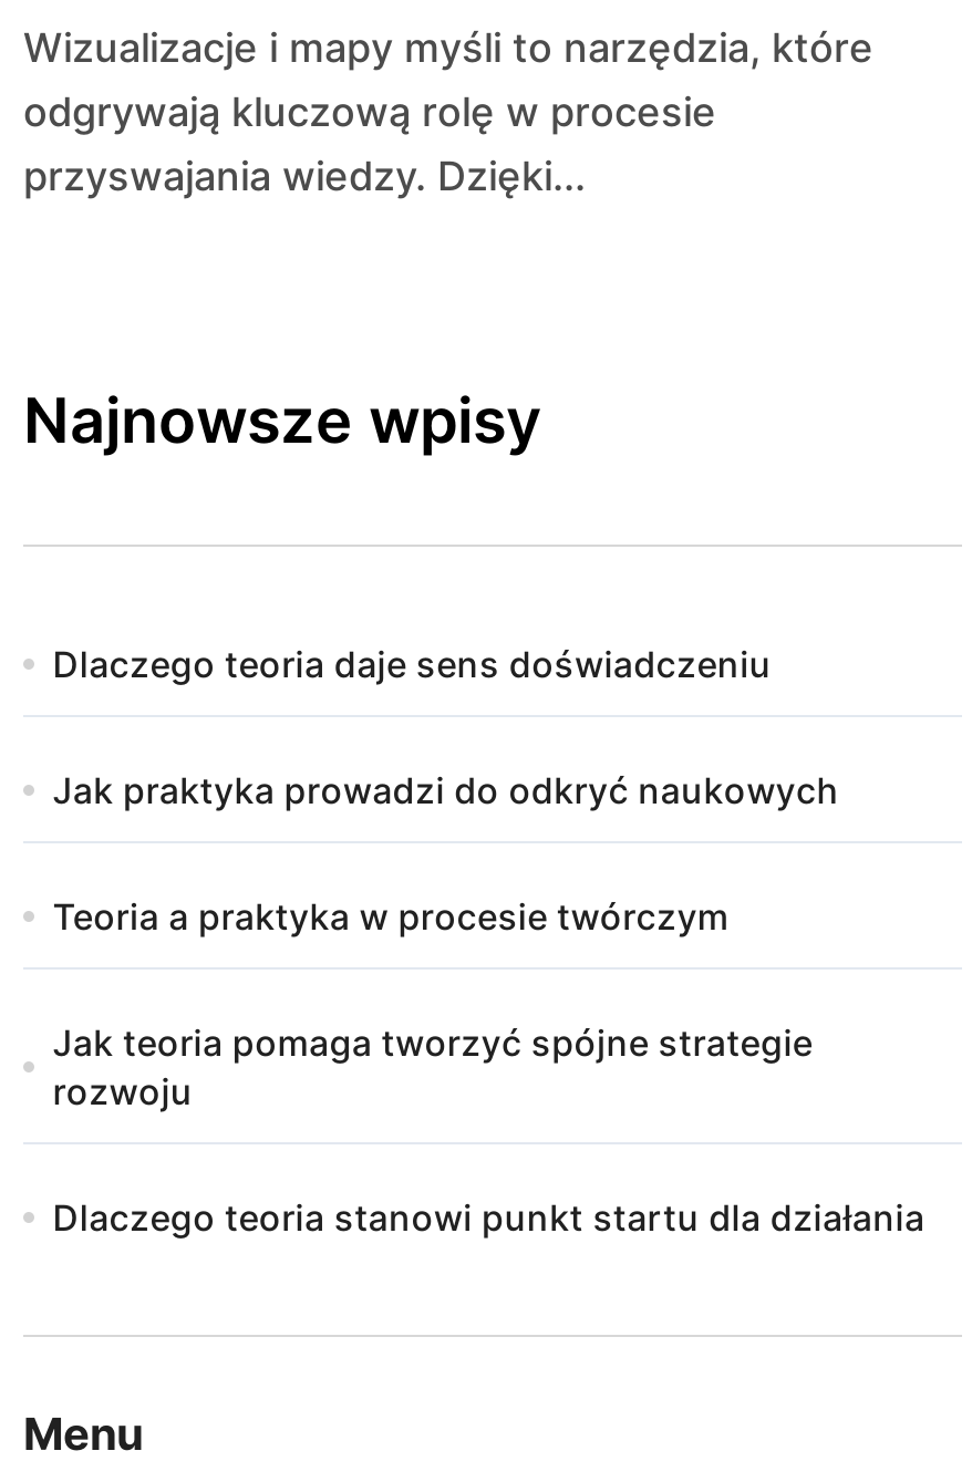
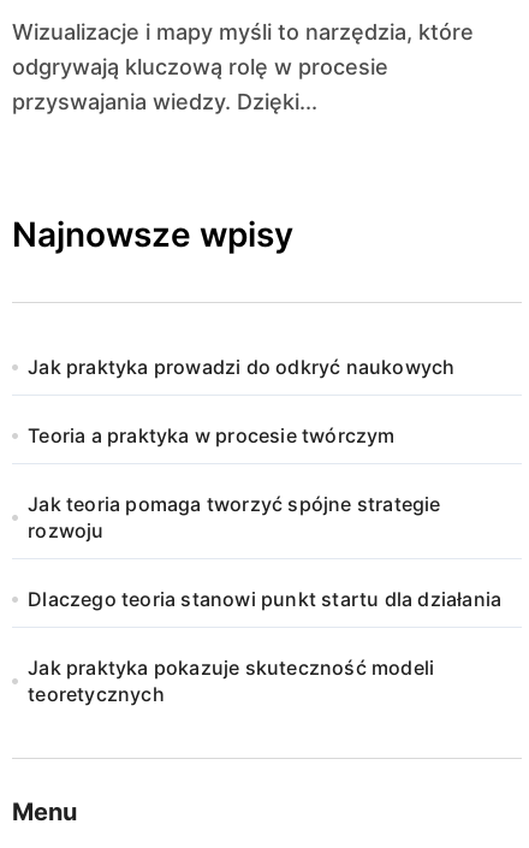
- Dlaczego teoria daje sens doświadczeniu

moved up: Jak praktyka prowadzi do odkryć naukowych | Teoria a praktyka w procesie twórczym | Jak teoria pomaga tworzyć spójne strategie | rozwoju | Dlaczego teoria stanowi punkt startu dla działania

+ Jak praktyka pokazuje skuteczność modeli
+ teoretycznych
